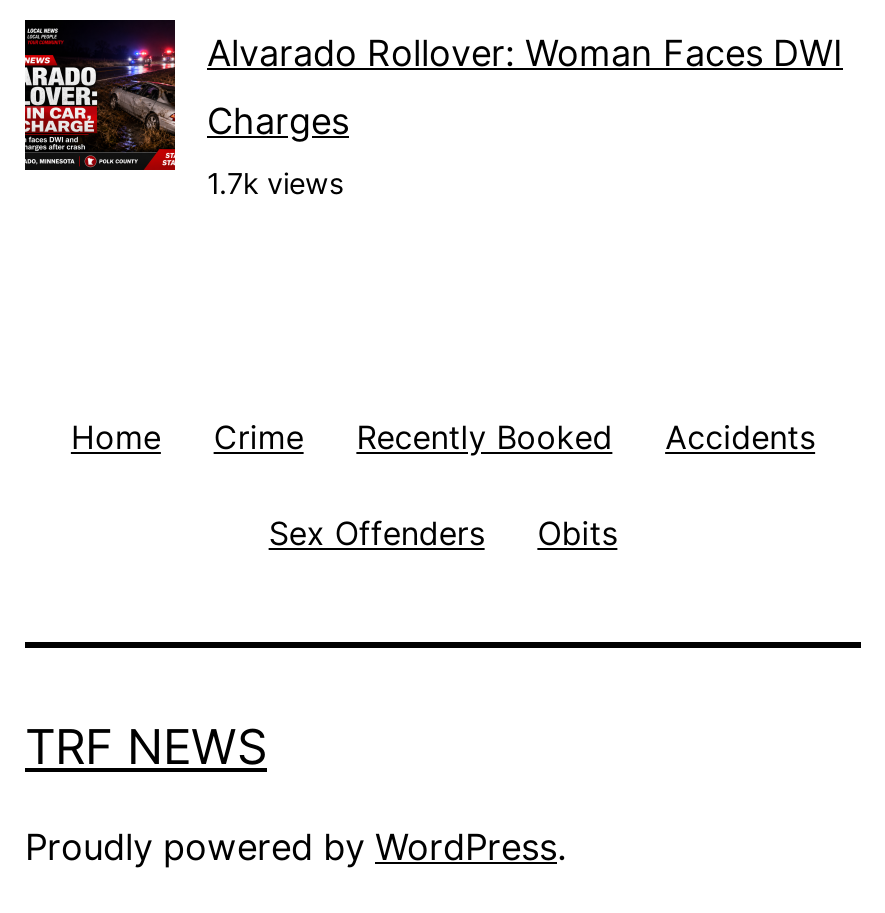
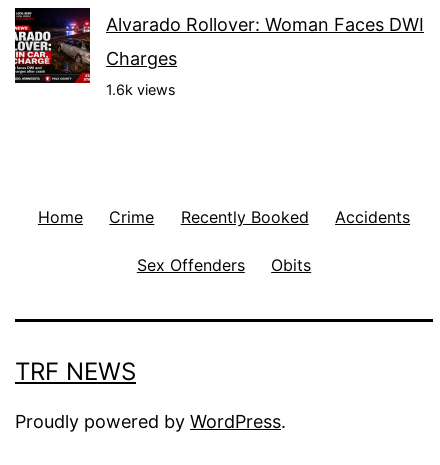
- 1.7k views
+ 1.6k views
